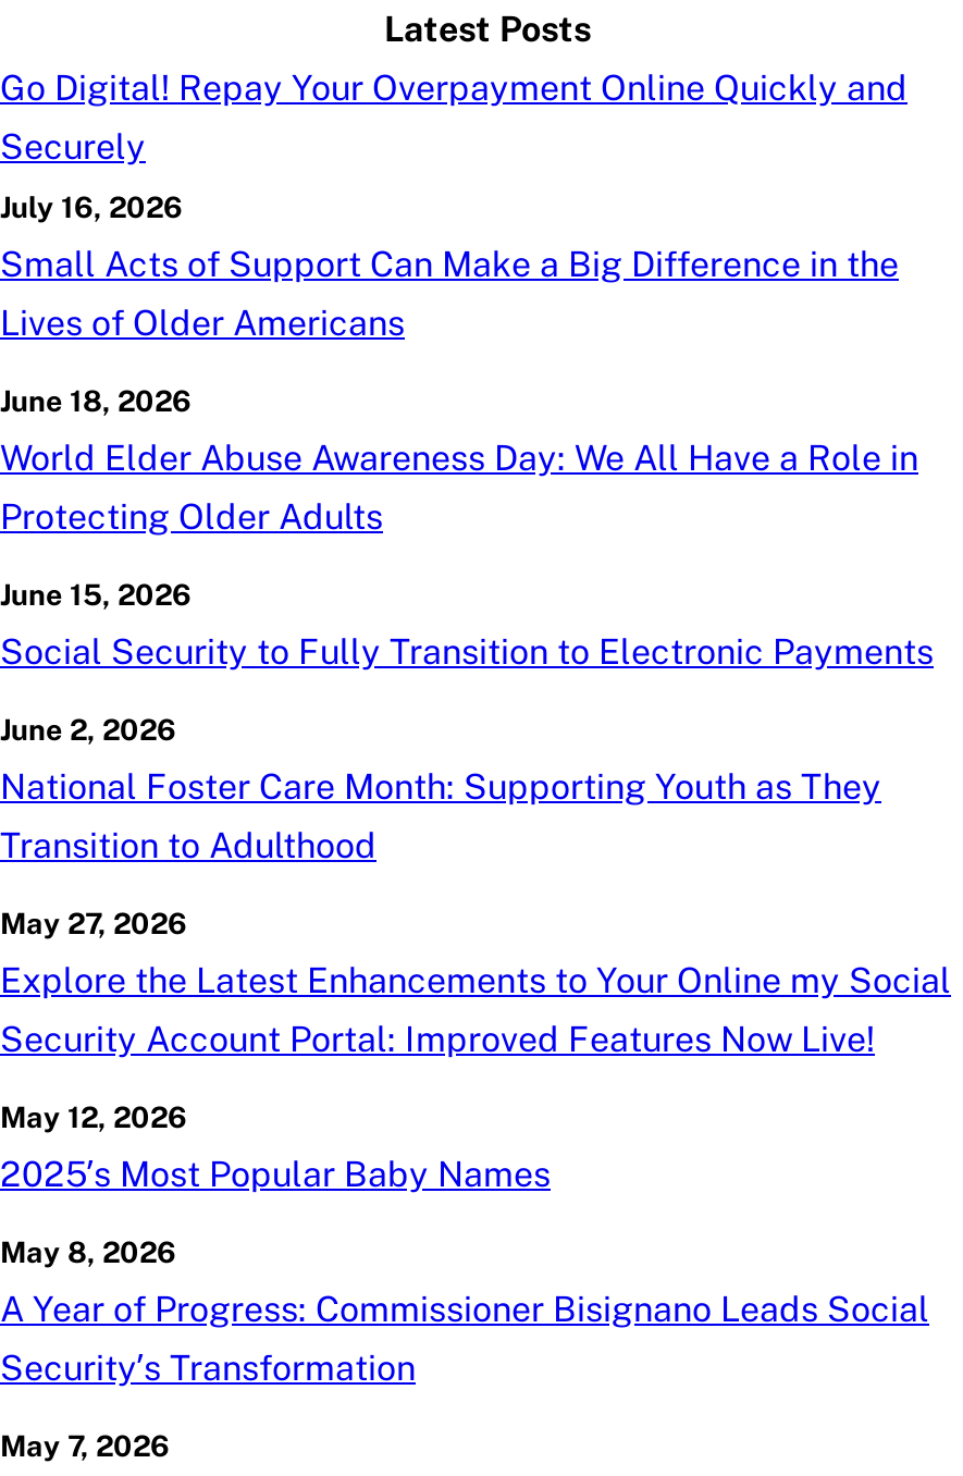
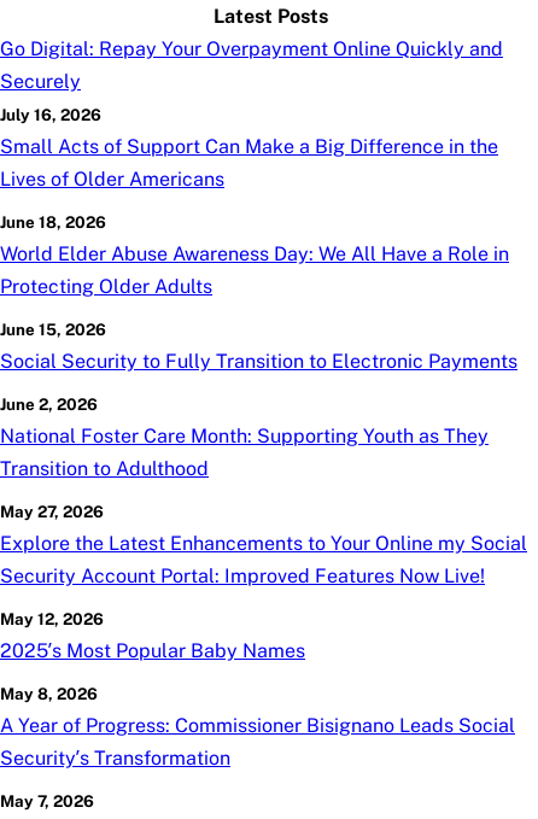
- Go Digital! Repay Your Overpayment Online Quickly and
+ Go Digital: Repay Your Overpayment Online Quickly and
